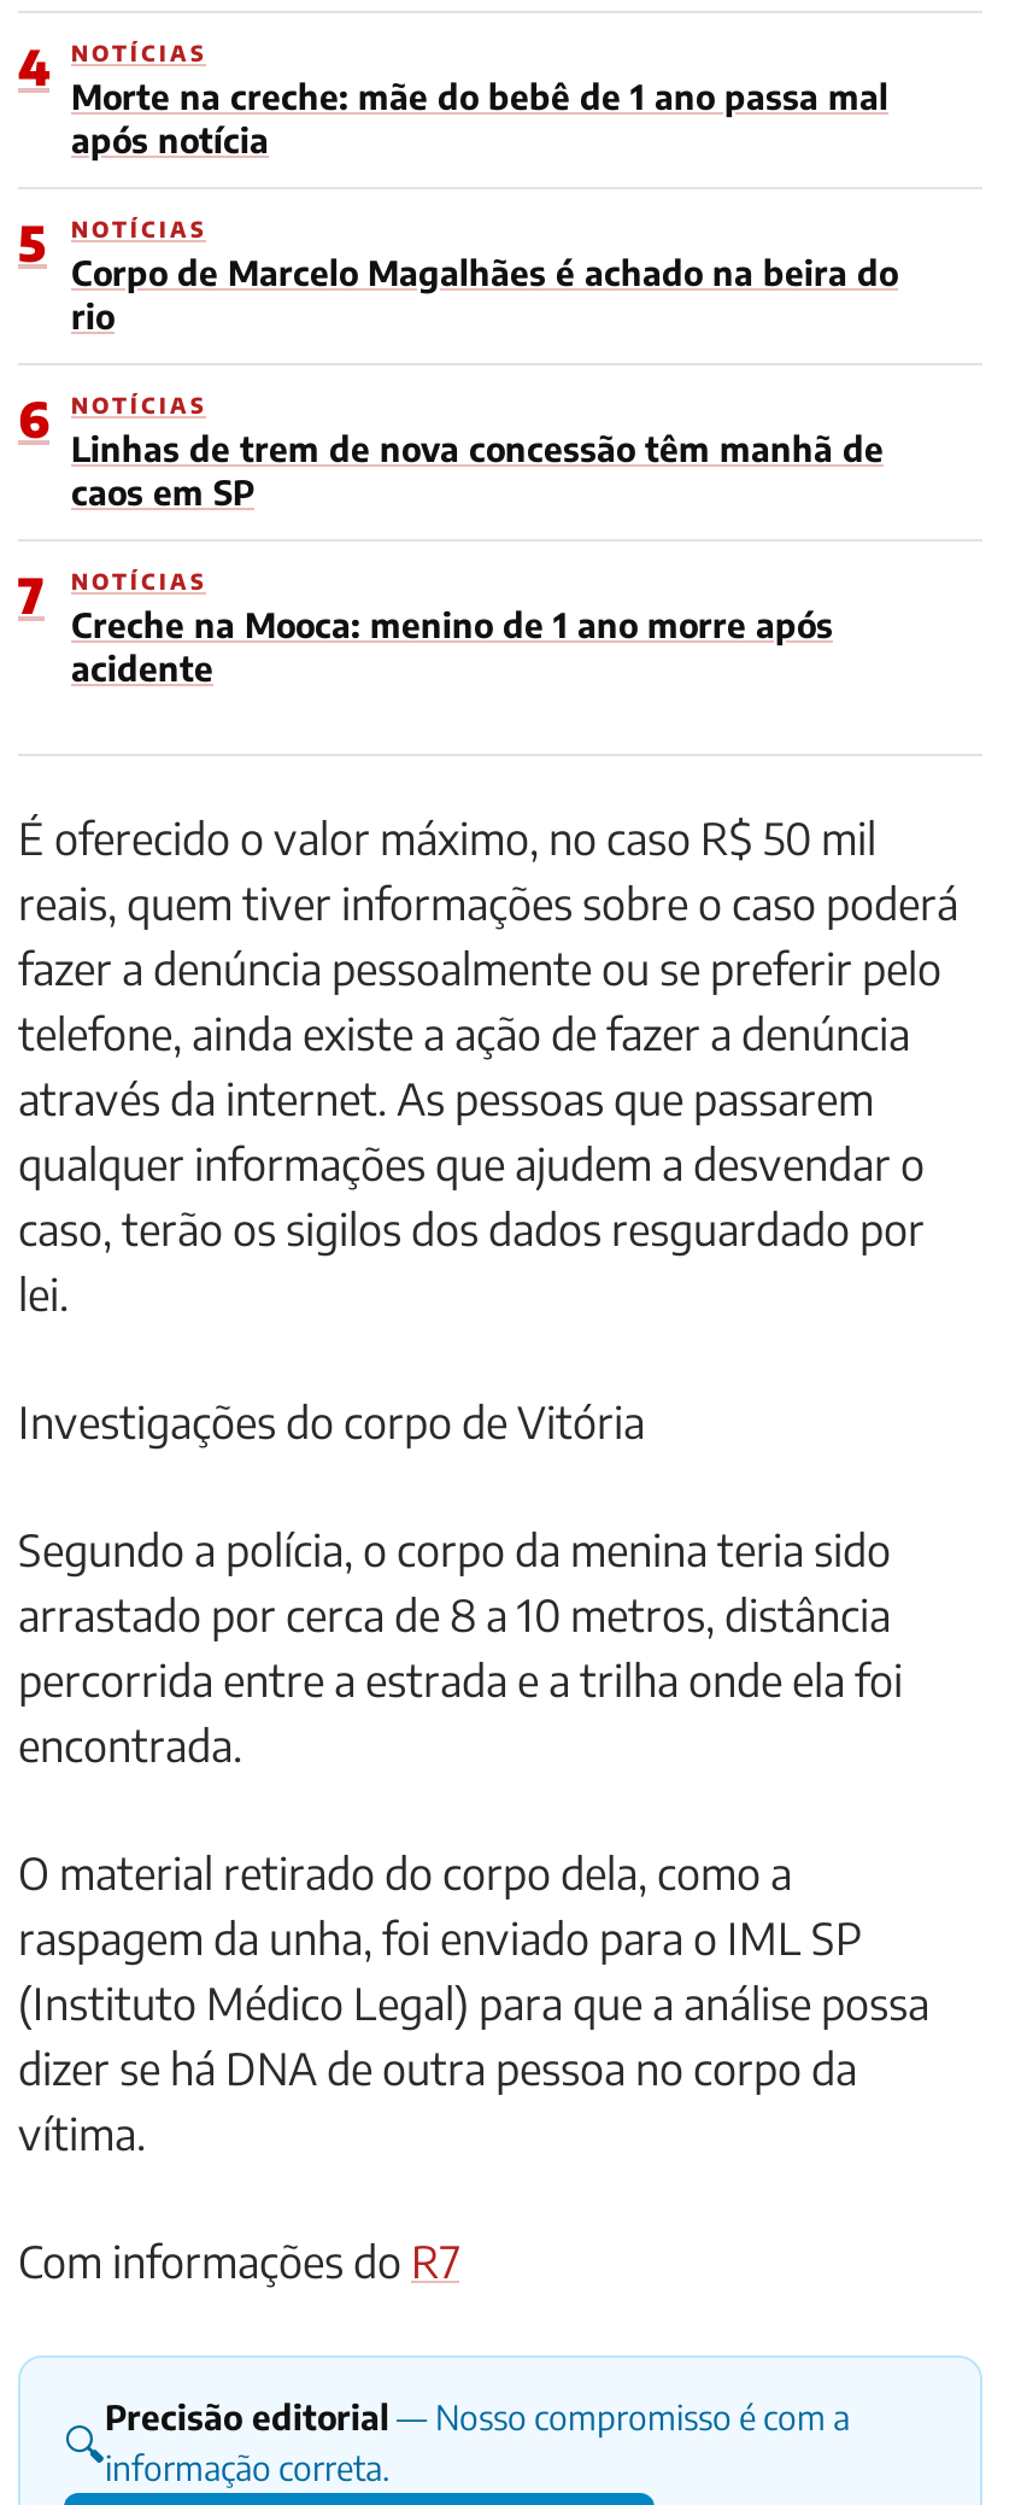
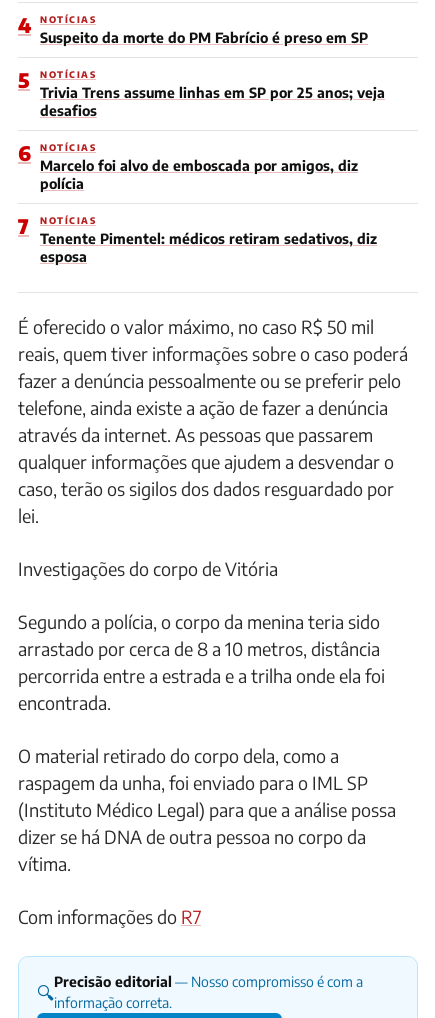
- Morte na creche: mãe do bebê de 1 ano passa mal
- após notícia
+ Suspeito da morte do PM Fabrício é preso em SP

- Corpo de Marcelo Magalhães é achado na beira do
- rio
+ Trivia Trens assume linhas em SP por 25 anos; veja
+ desafios

- Linhas de trem de nova concessão têm manhã de
- caos em SP
+ Marcelo foi alvo de emboscada por amigos, diz
+ polícia

- Creche na Mooca: menino de 1 ano morre após
- acidente
+ Tenente Pimentel: médicos retiram sedativos, diz
+ esposa
